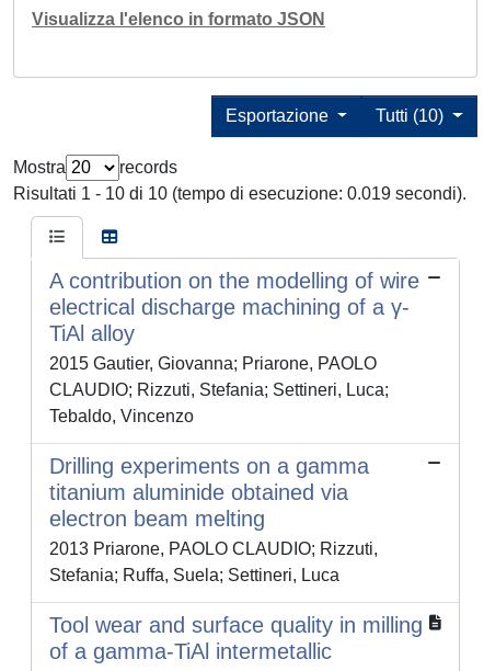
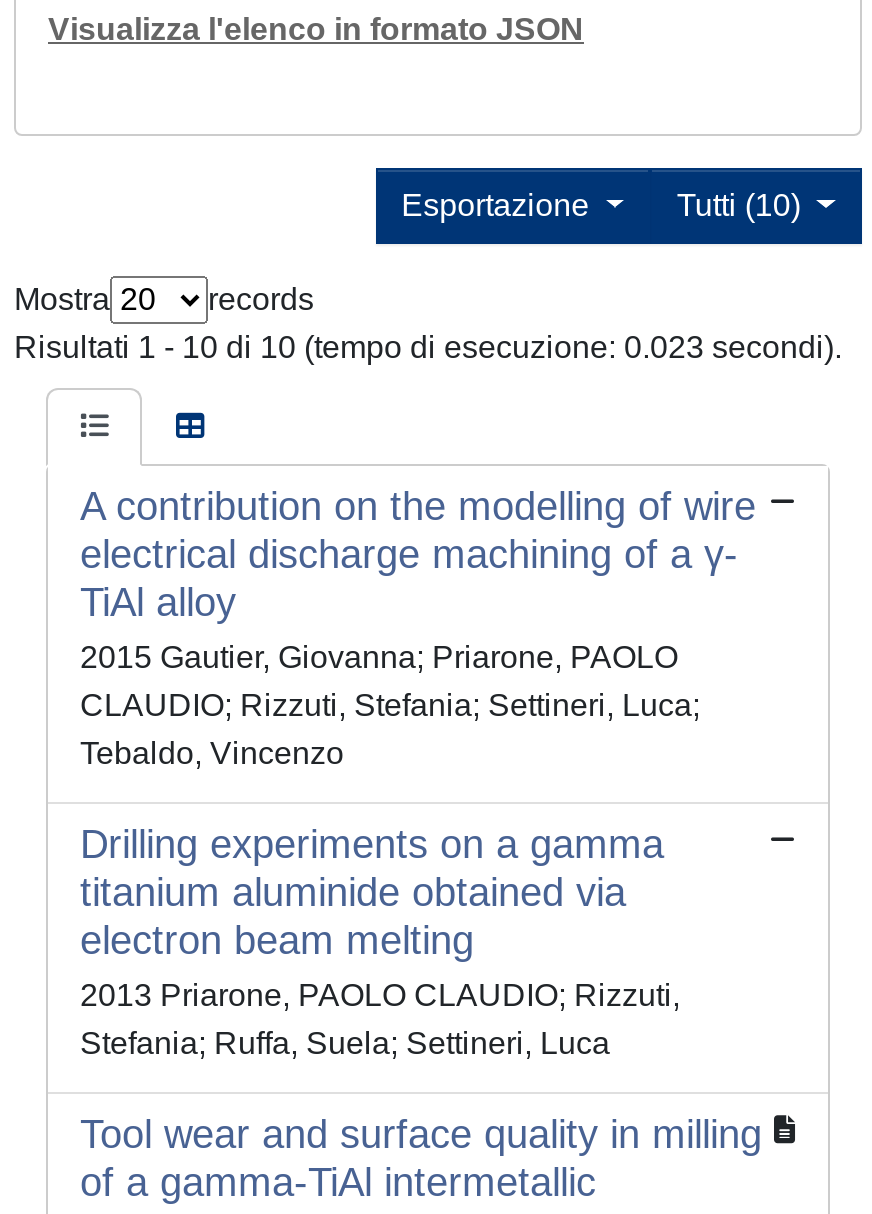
- Risultati 1 - 10 di 10 (tempo di esecuzione: 0.019 secondi).
+ Risultati 1 - 10 di 10 (tempo di esecuzione: 0.023 secondi).
